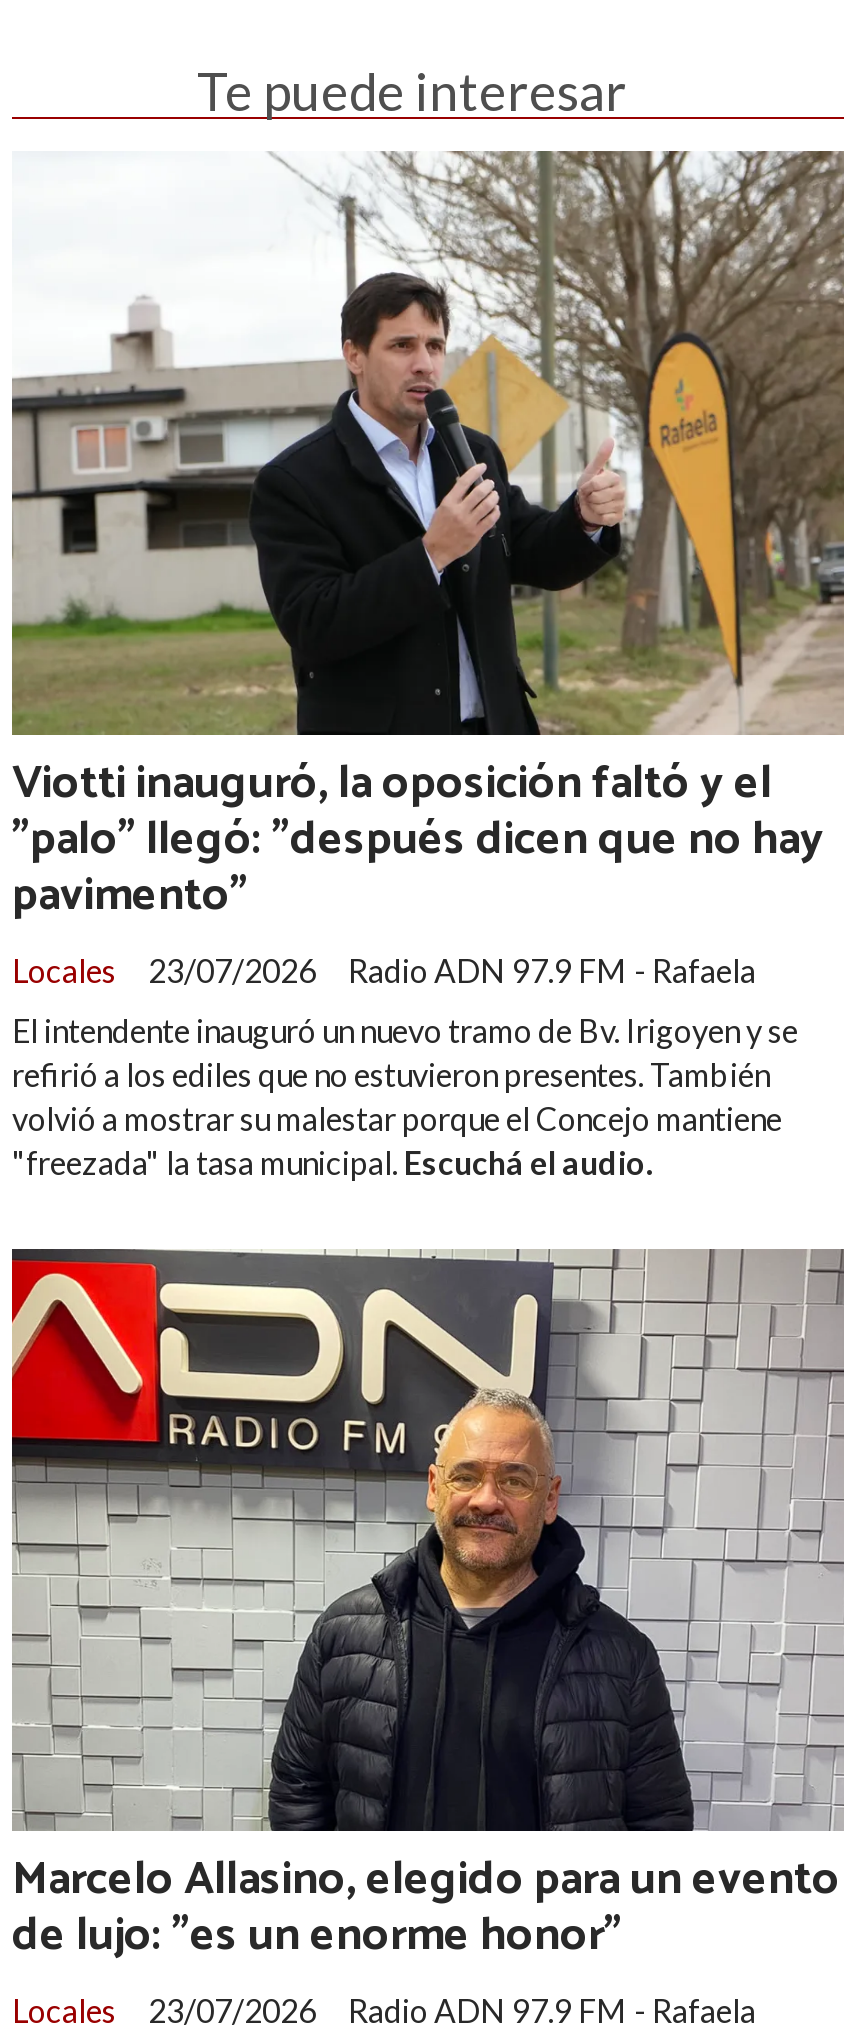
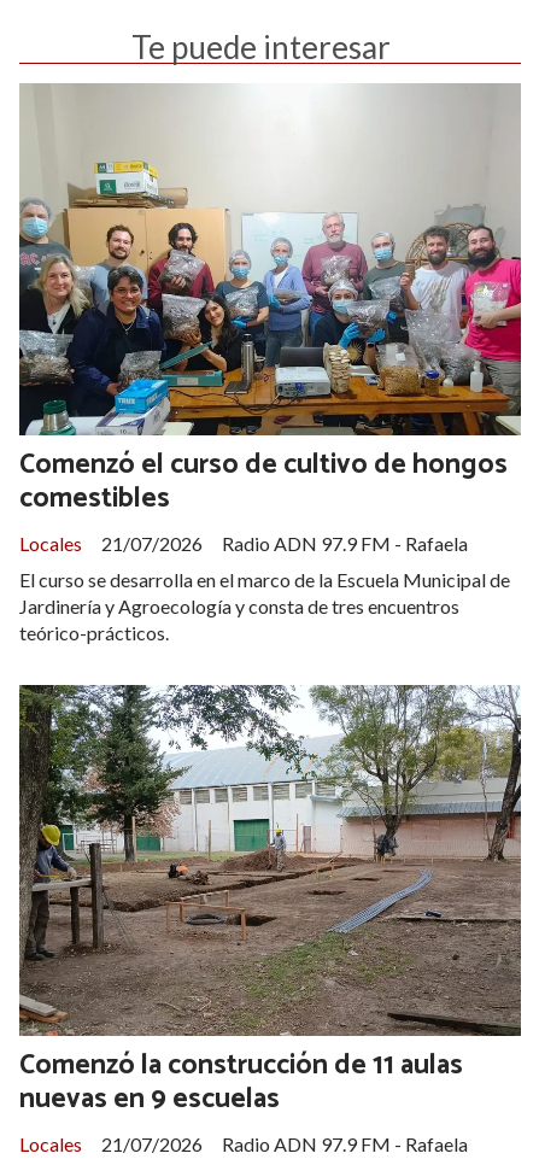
- [image]
- Viotti inauguró, la oposición faltó y el
- "palo" llegó: "después dicen que no hay
- pavimento"
+ [image]
+ Comenzó el curso de cultivo de hongos
+ comestibles

- Locales 23/07/2026 Radio ADN 97.9 FM - Rafaela
+ Locales 21/07/2026 Radio ADN 97.9 FM - Rafaela

- El intendente inauguró un nuevo tramo de Bv. Irigoyen y se
- refirió a los ediles que no estuvieron presentes. También
- volvió a mostrar su malestar porque el Concejo mantiene
- "freezada" la tasa municipal. Escuchá el audio.
+ El curso se desarrolla en el marco de la Escuela Municipal de
+ Jardinería y Agroecología y consta de tres encuentros
+ teórico-prácticos.

- [image]
- Marcelo Allasino, elegido para un evento
- de lujo: "es un enorme honor"
+ [image]
+ Comenzó la construcción de 11 aulas
+ nuevas en 9 escuelas

- Locales 23/07/2026 Radio ADN 97.9 FM - Rafaela
+ Locales 21/07/2026 Radio ADN 97.9 FM - Rafaela
